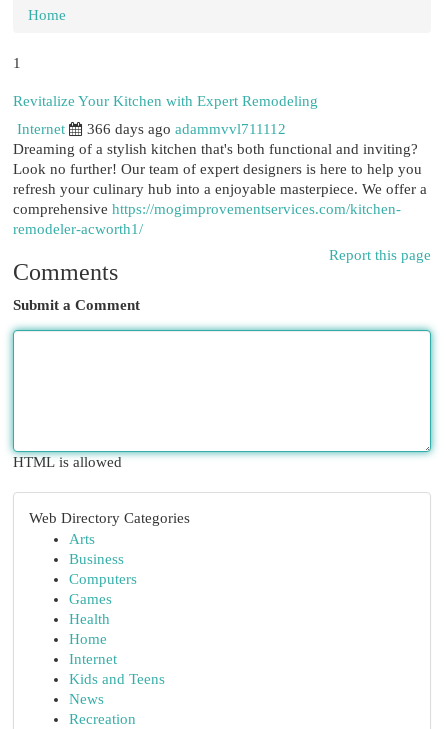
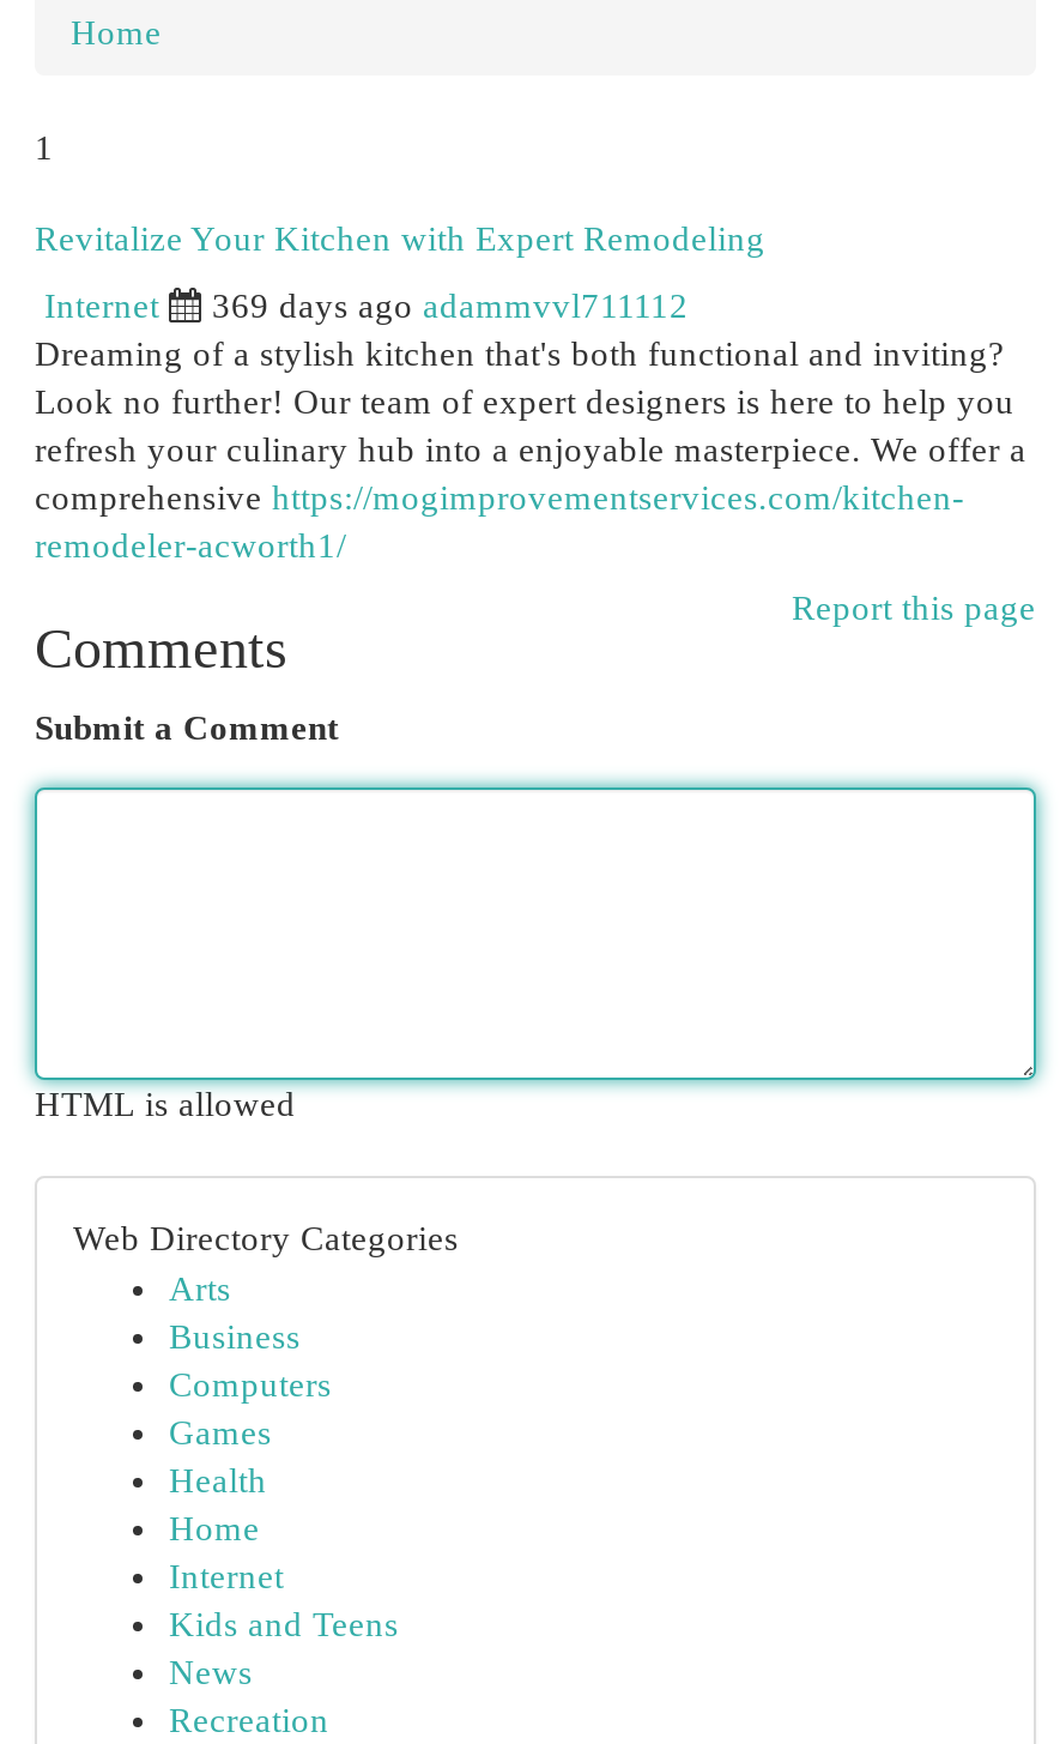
- 366 days ago adammvvl711112
+ 369 days ago adammvvl711112
